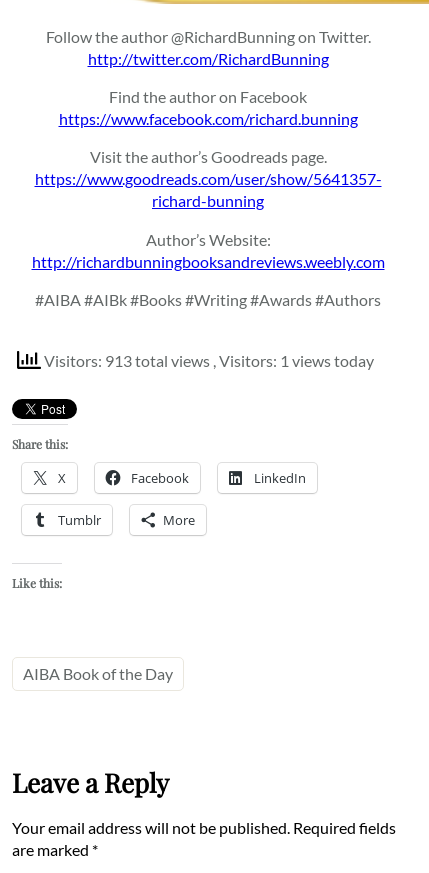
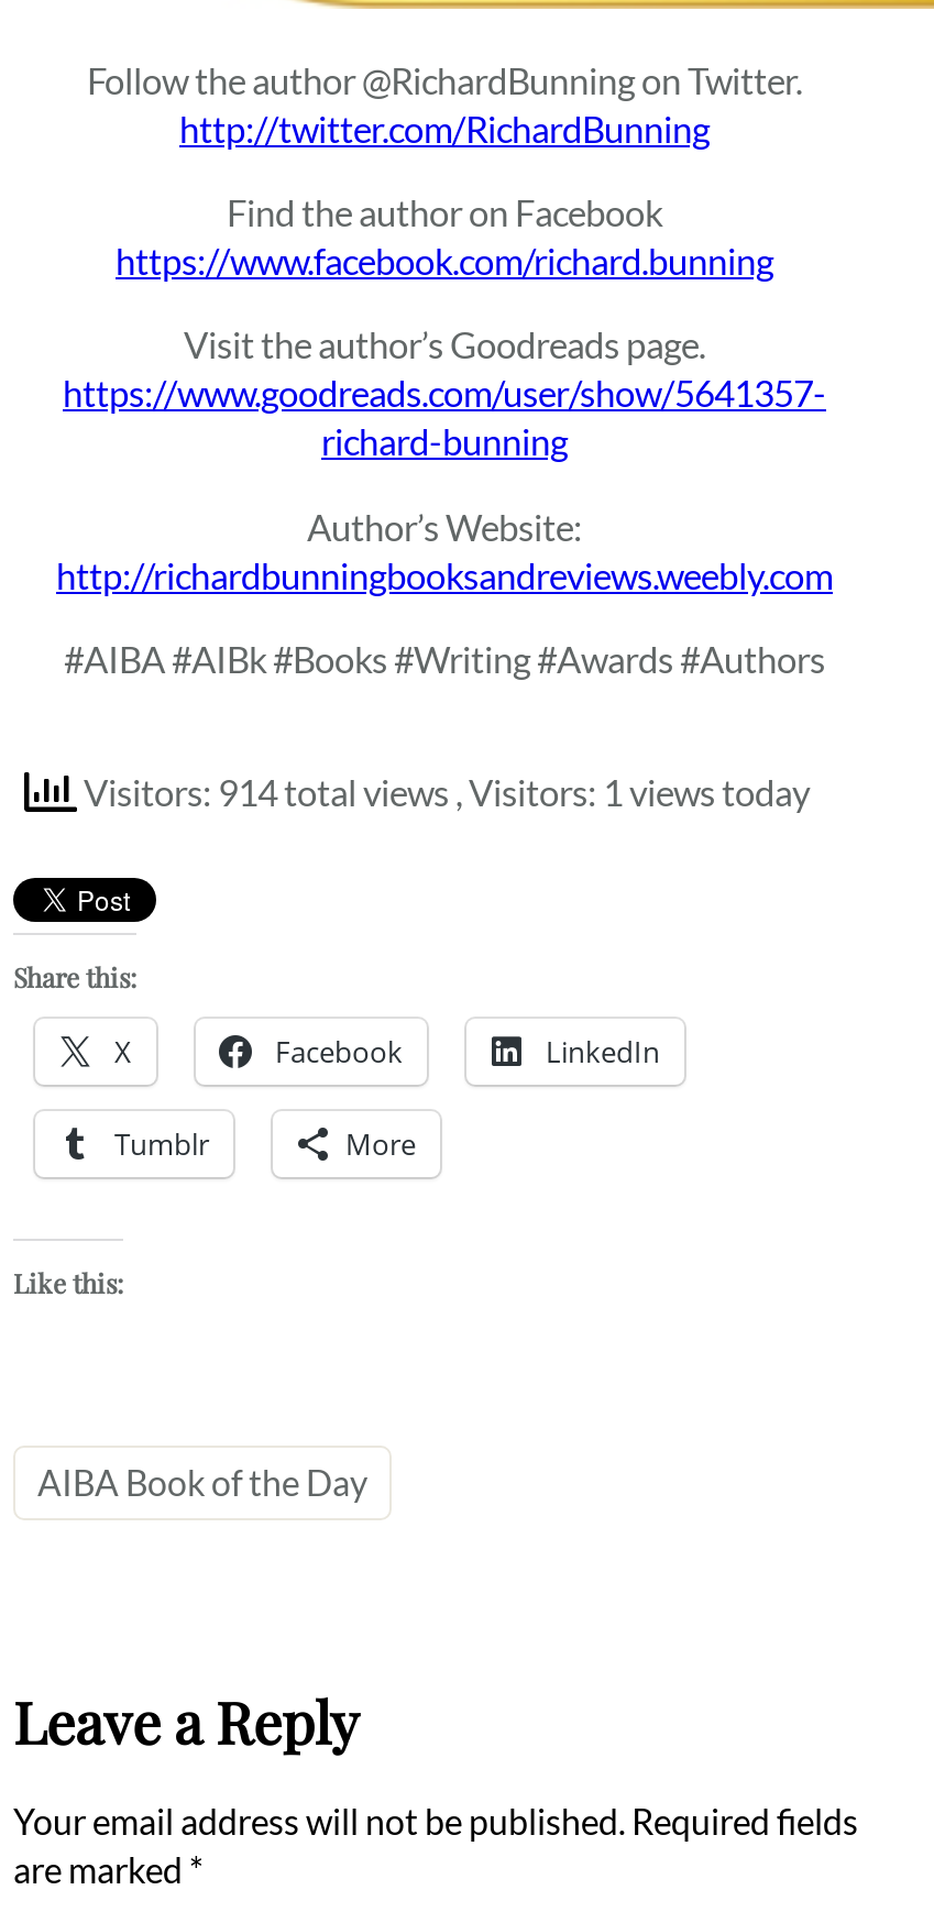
- Visitors: 913 total views, Visitors: 1 views today
+ Visitors: 914 total views, Visitors: 1 views today
